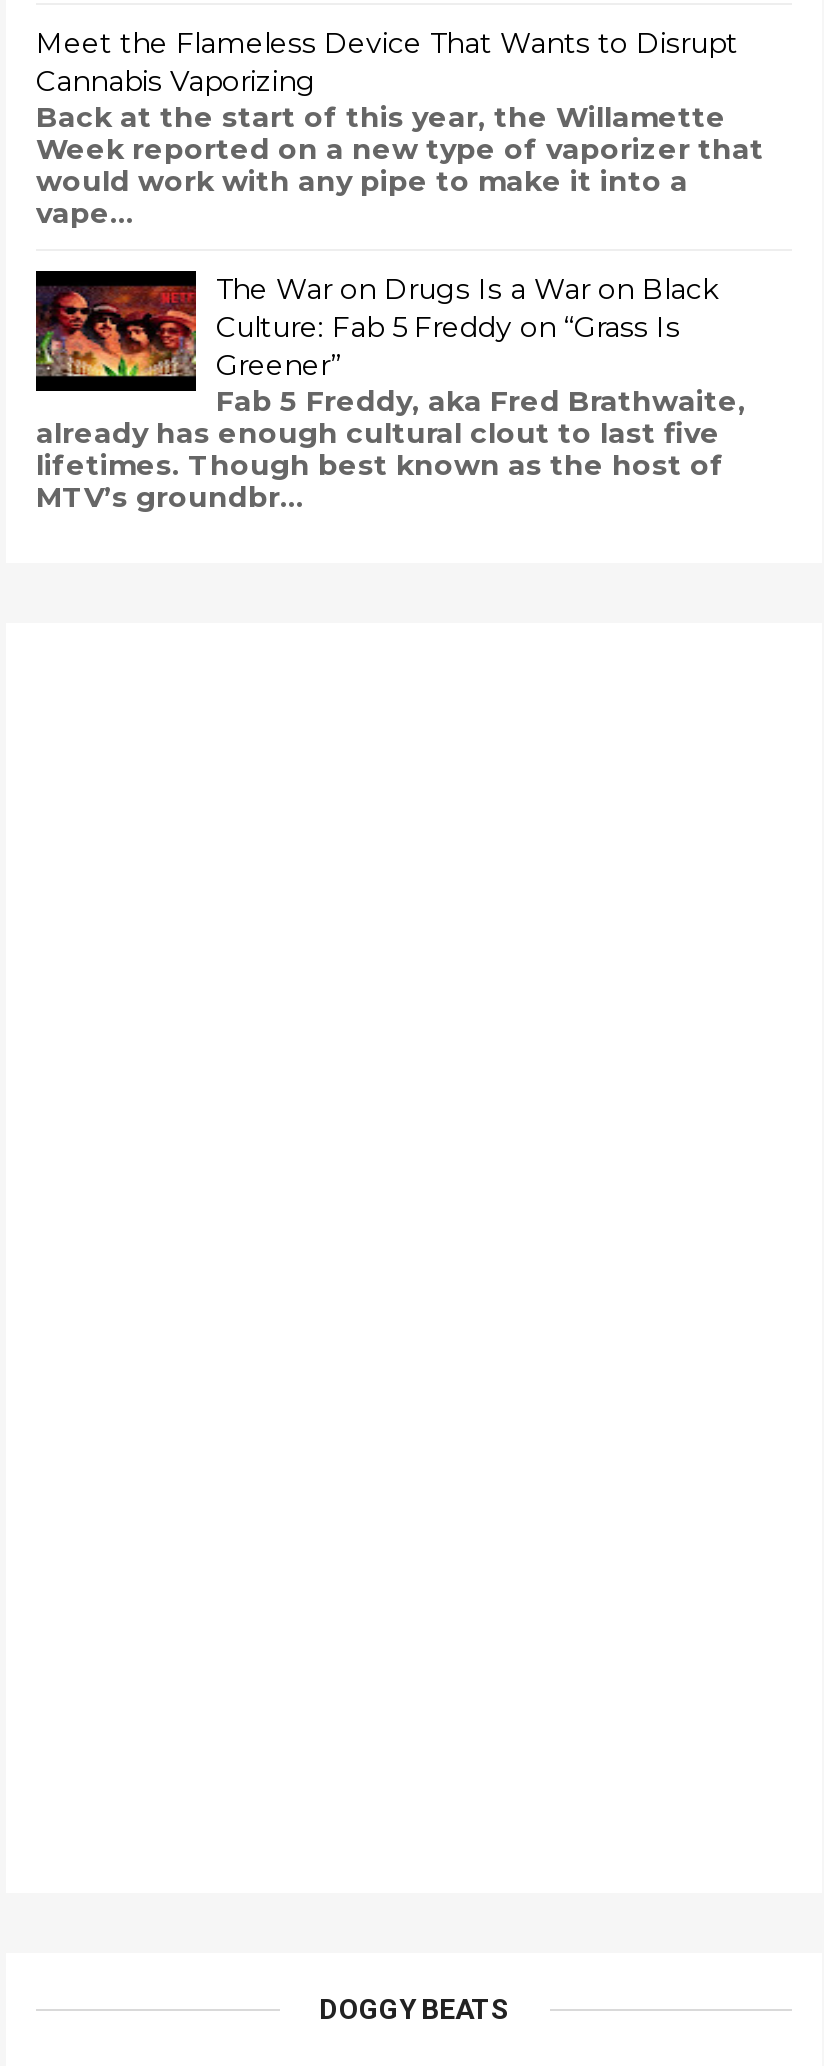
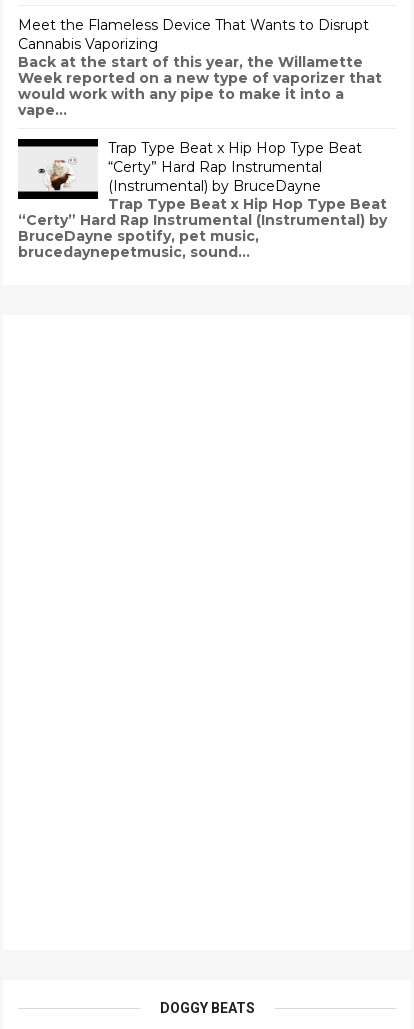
- [image]
- The War on Drugs Is a War on Black
- Culture: Fab 5 Freddy on “Grass Is
- Greener”
- Fab 5 Freddy, aka Fred Brathwaite,
- already has enough cultural clout to last five
- lifetimes. Though best known as the host of
- MTV’s groundbr...
+ [image]
+ Trap Type Beat x Hip Hop Type Beat
+ “Certy” Hard Rap Instrumental
+ (Instrumental) by BruceDayne
+ Trap Type Beat x Hip Hop Type Beat
+ “Certy” Hard Rap Instrumental (Instrumental) by
+ BruceDayne spotify, pet music,
+ brucedaynepetmusic, sound...
